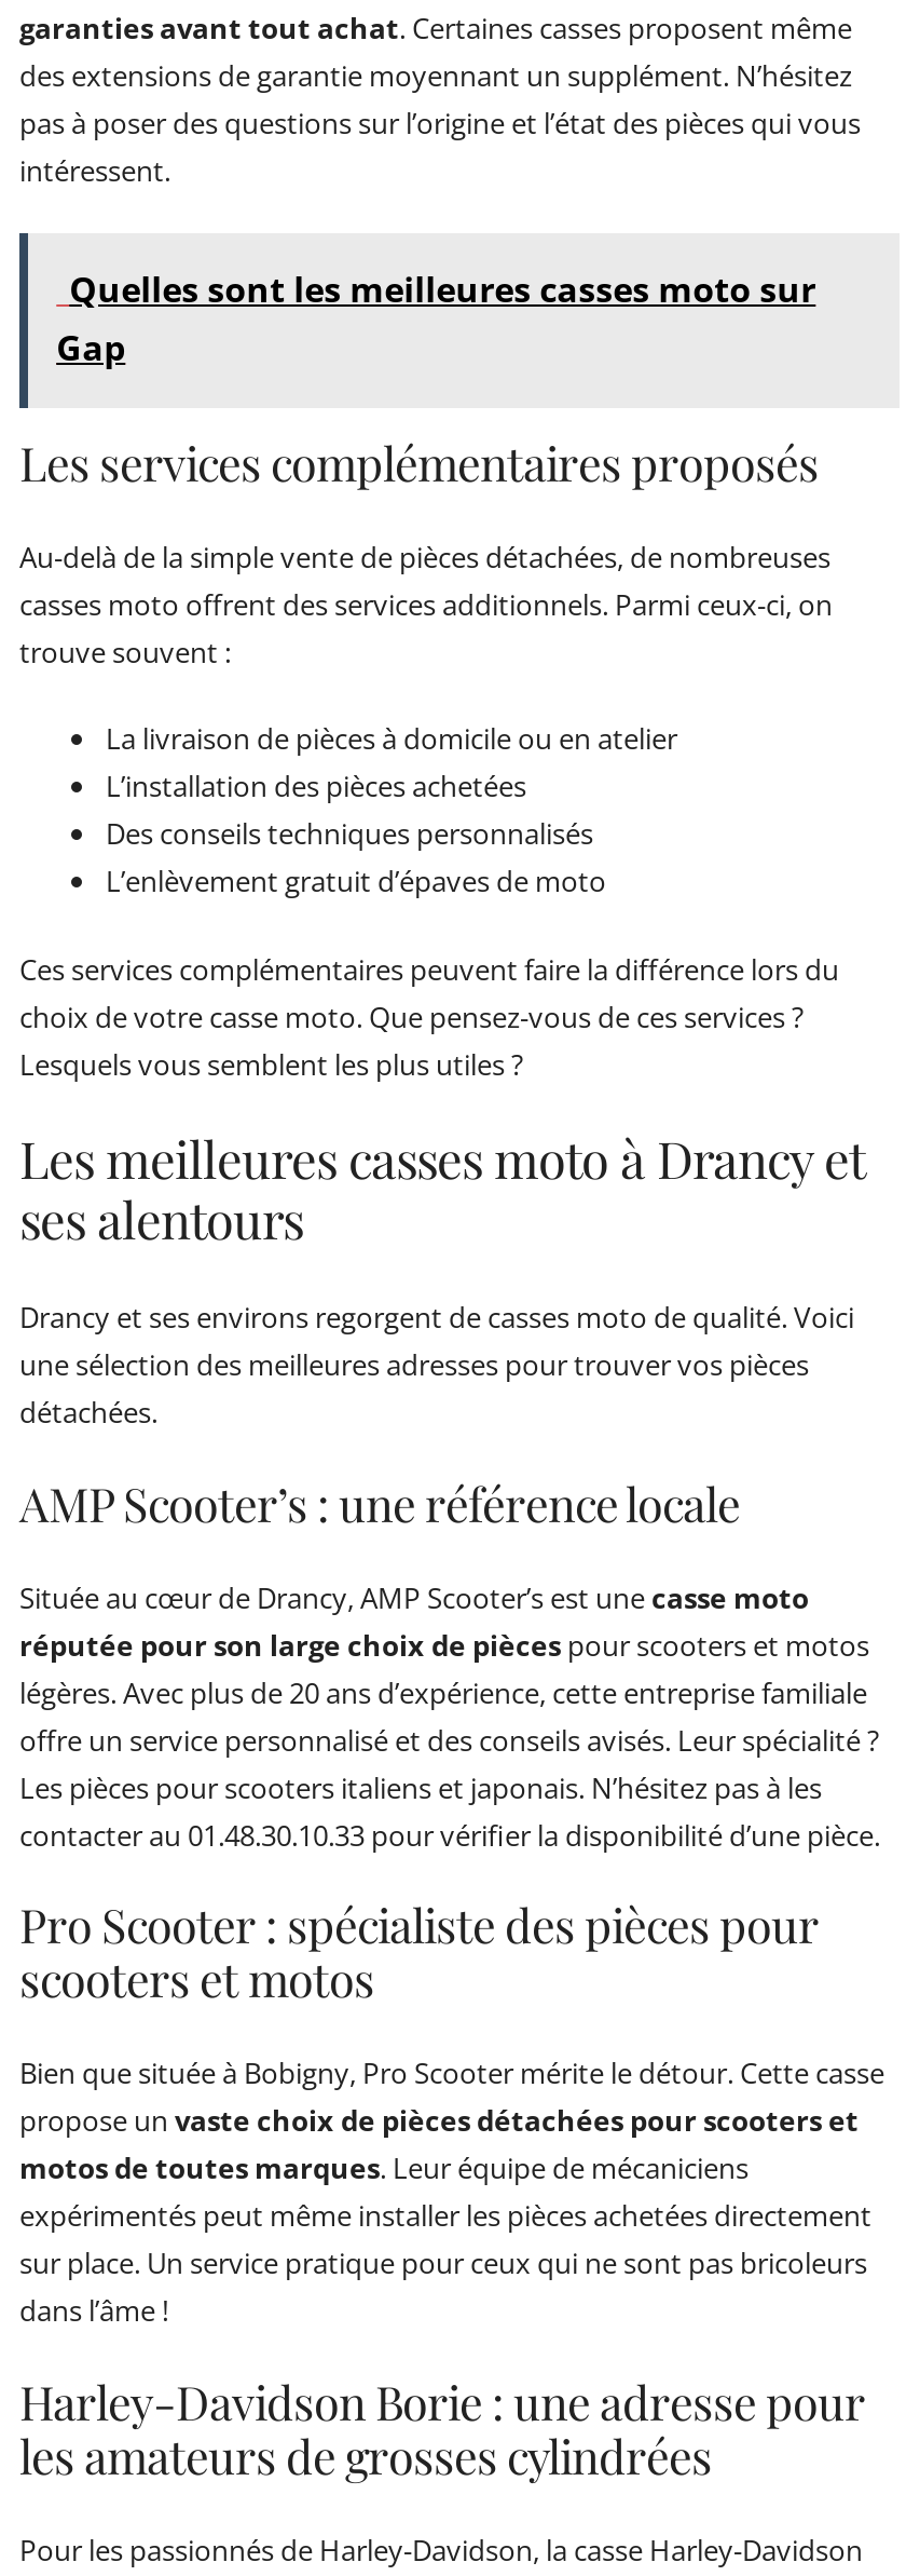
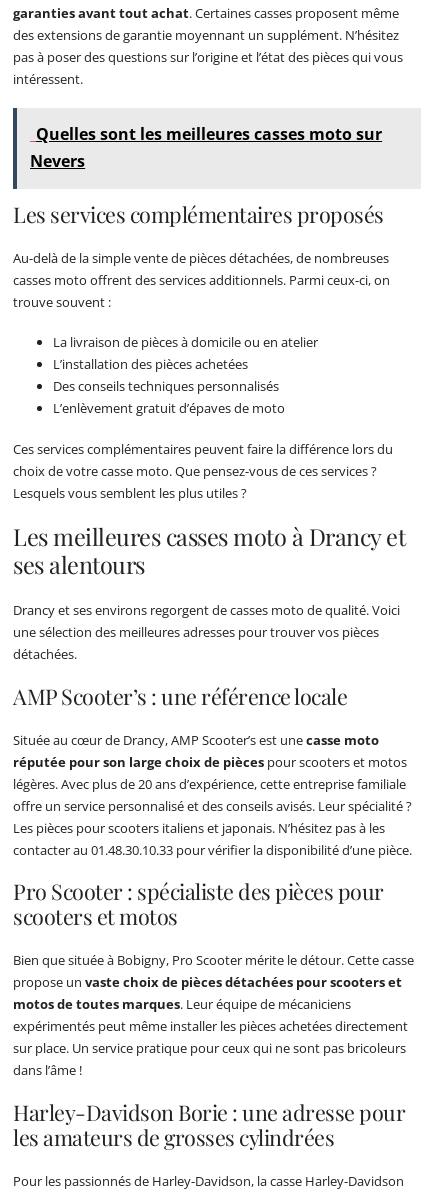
- Gap
+ Nevers
